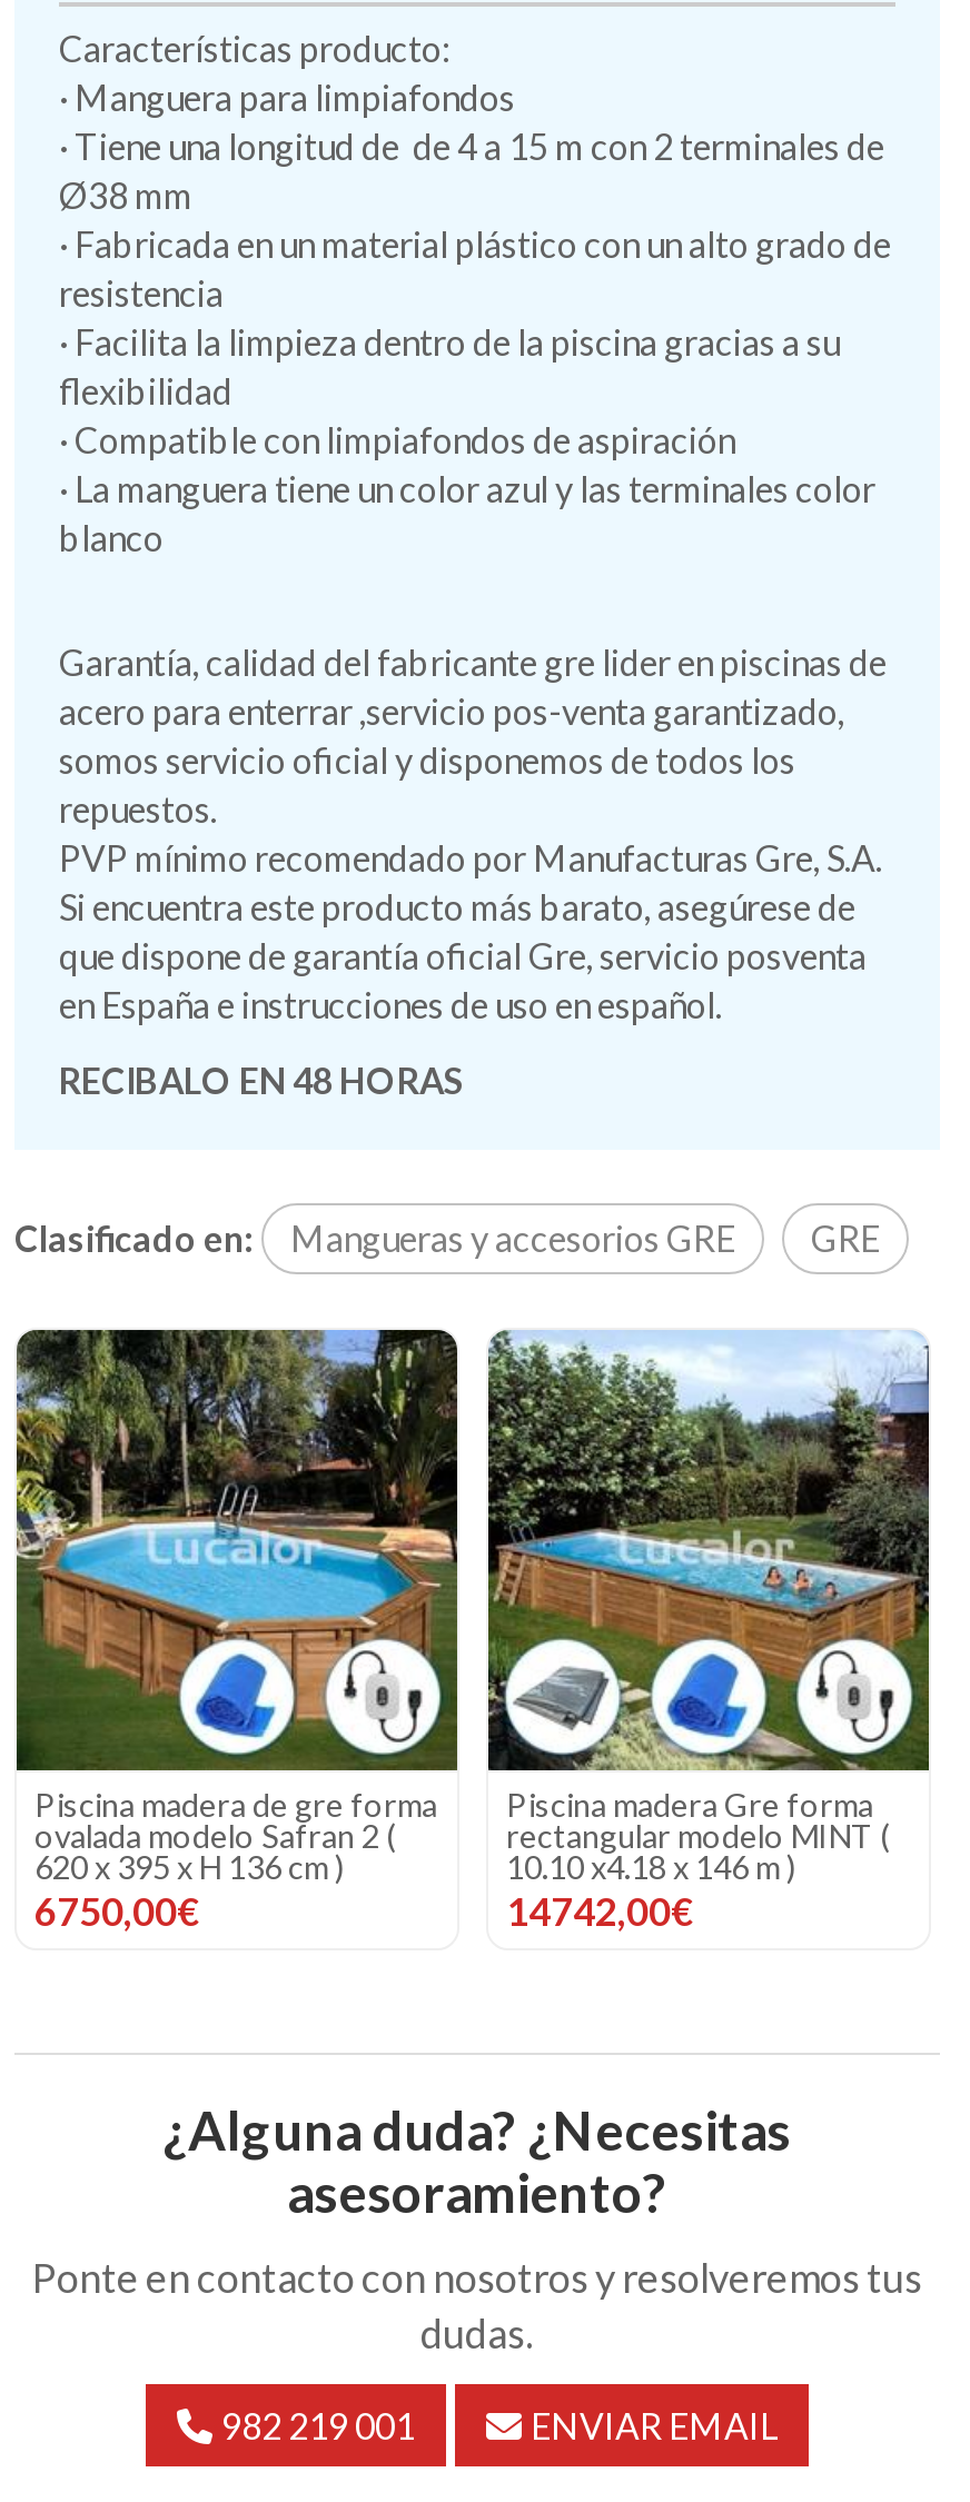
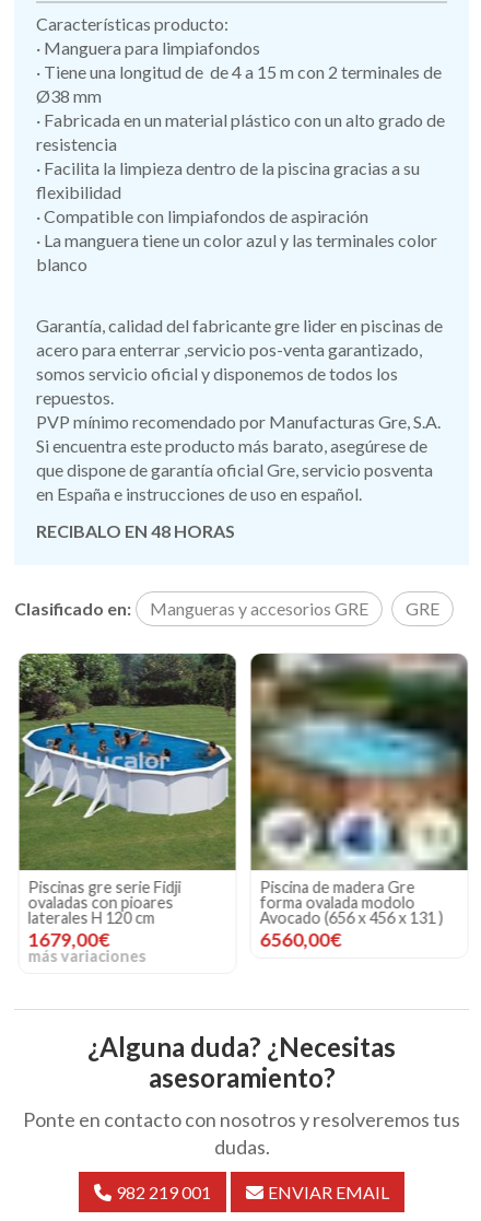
- [image]
- Piscina madera de gre forma
- ovalada modelo Safran 2 (
- 620 x 395 x H 136 cm )
- 6750,00€
+ [image]
+ Piscinas gre serie Fidji
+ ovaladas con pioares
+ laterales H 120 cm
+ 1679,00€
+ más variaciones

- [image]
- Piscina madera Gre forma
- rectangular modelo MINT (
- 10.10 x4.18 x 146 m )
- 14742,00€
+ [image]
+ Piscina de madera Gre
+ forma ovalada modolo
+ Avocado (656 x 456 x 131 )
+ 6560,00€
